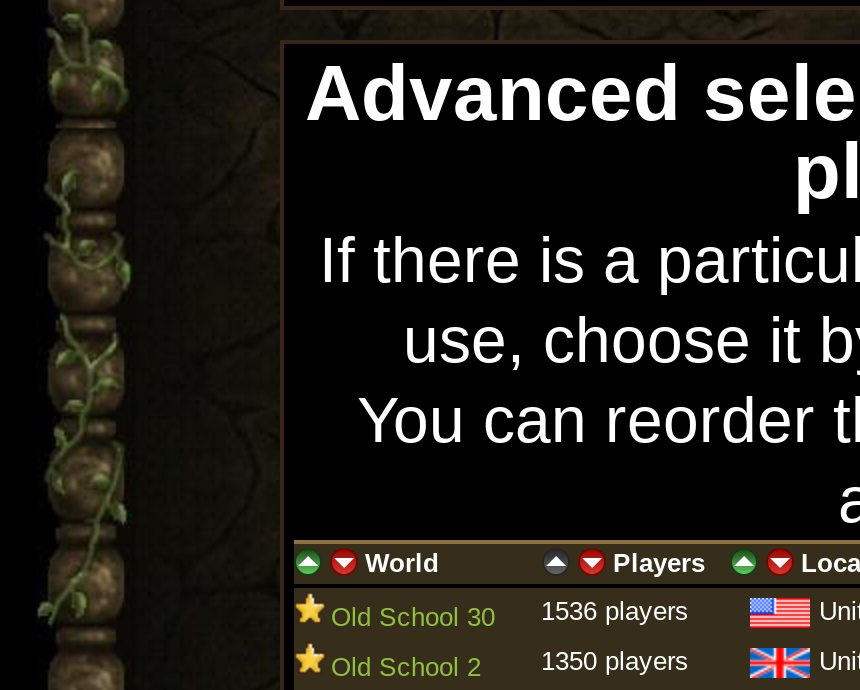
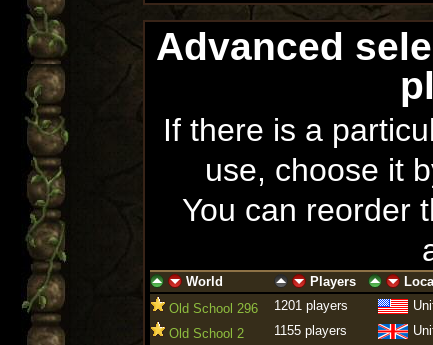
- Old School 30
+ Old School 296

- 1536 players
+ 1201 players

- Old School 2 1350 players
+ Old School 2 1155 players
